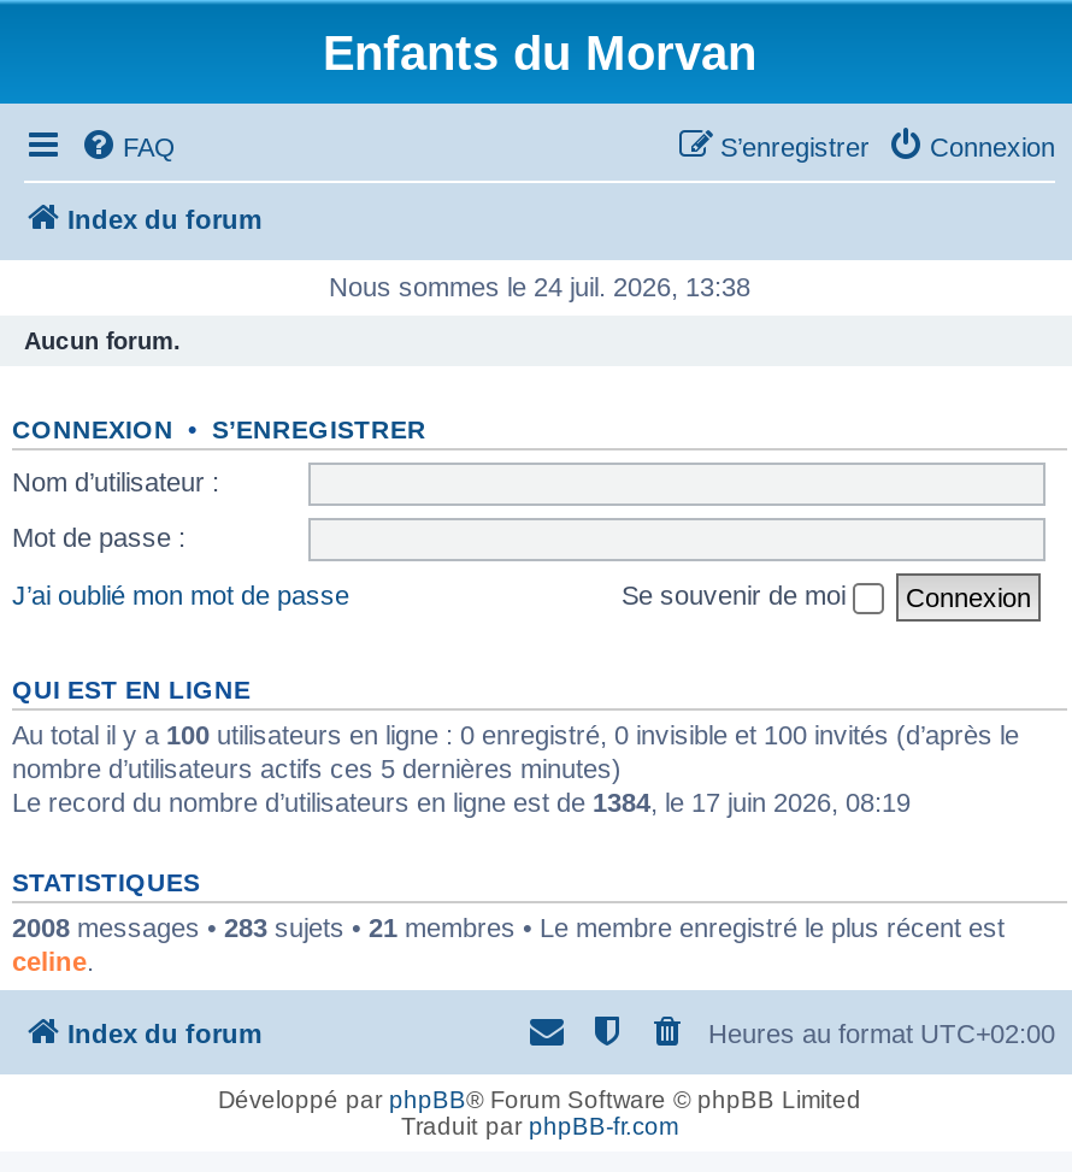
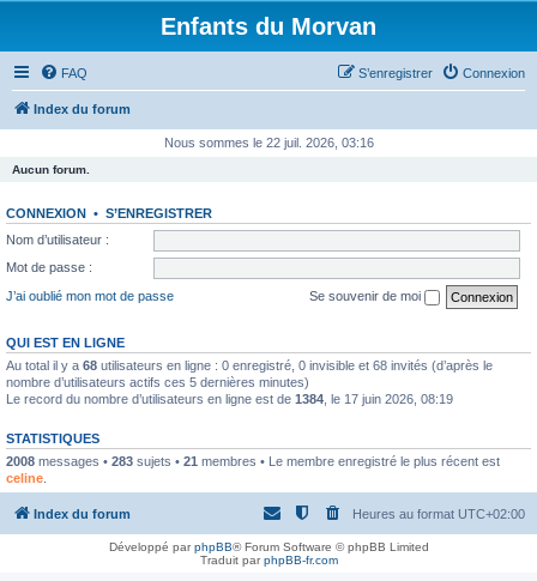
- Nous sommes le 24 juil. 2026, 13:38
+ Nous sommes le 22 juil. 2026, 03:16

- Au total il y a 100 utilisateurs en ligne : 0 enregistré, 0 invisible et 100 invités (d’après le
+ Au total il y a 68 utilisateurs en ligne : 0 enregistré, 0 invisible et 68 invités (d’après le
